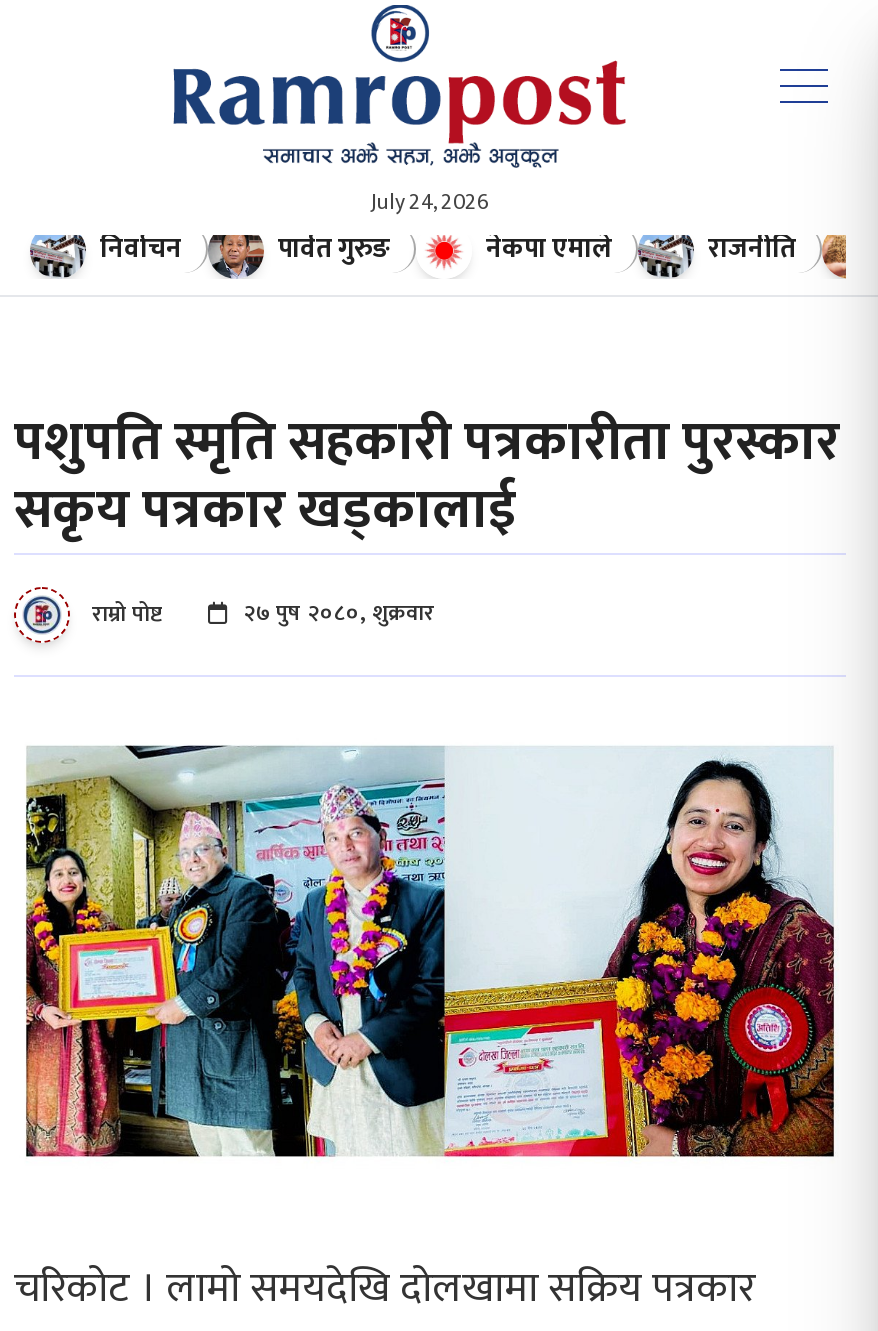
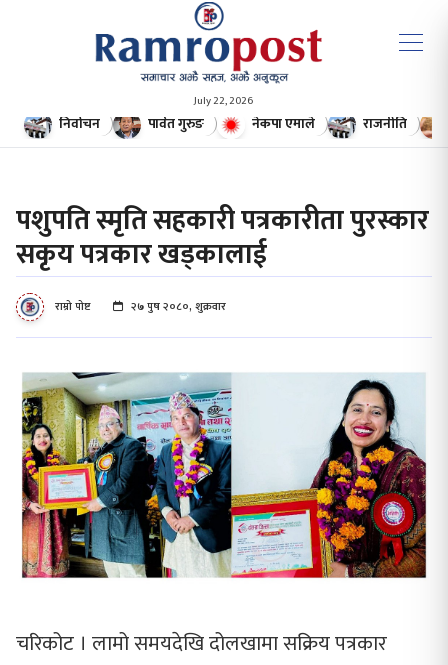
- July 24, 2026
+ July 22, 2026
